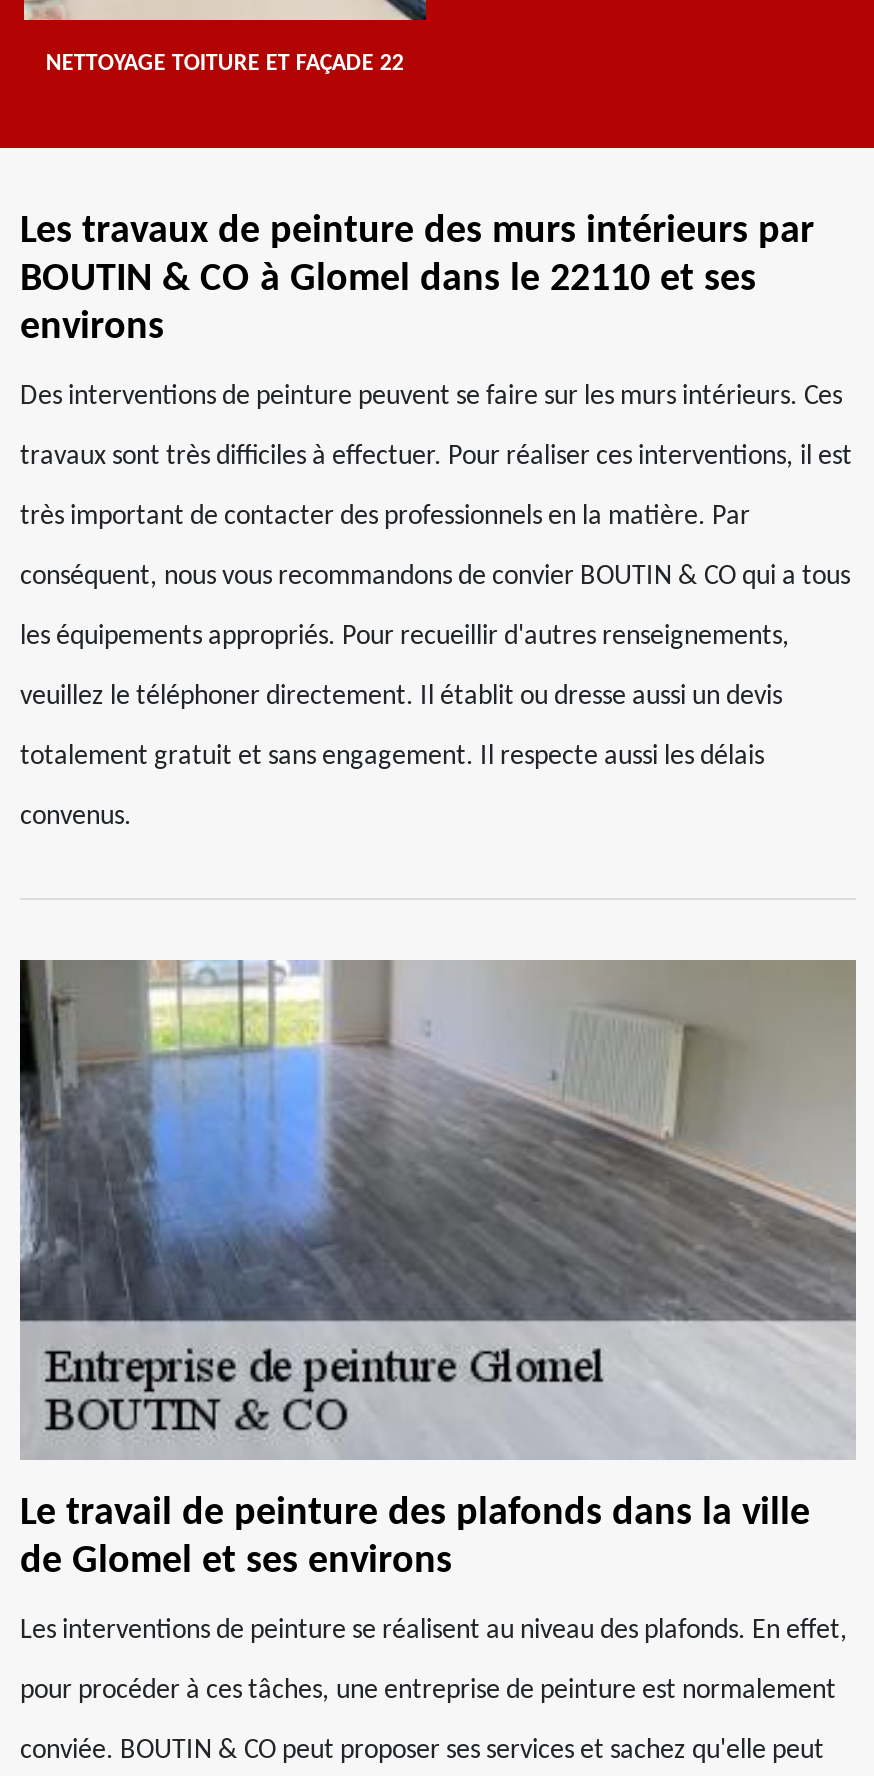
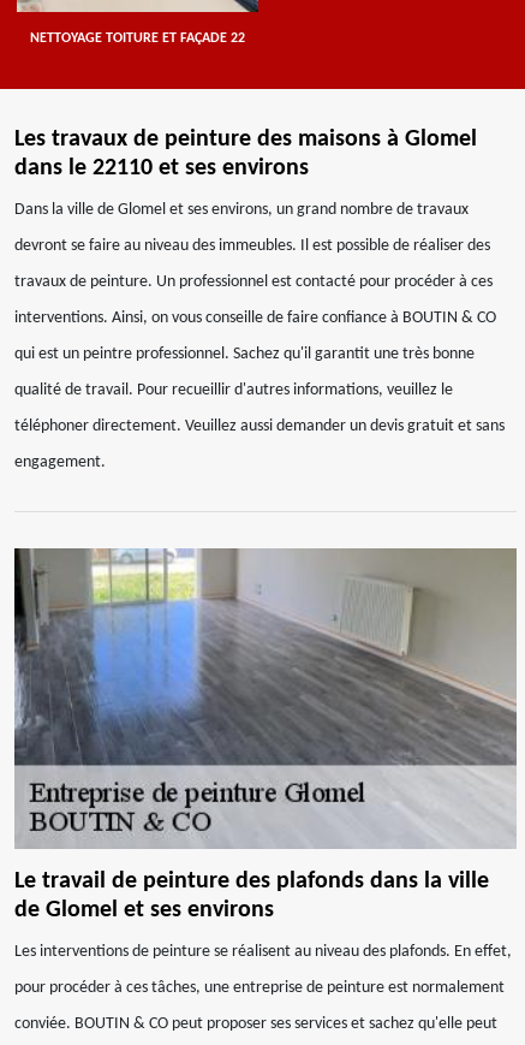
- Les travaux de peinture des murs intérieurs par
- BOUTIN & CO à Glomel dans le 22110 et ses
- environs
+ Les travaux de peinture des maisons à Glomel
+ dans le 22110 et ses environs

- Des interventions de peinture peuvent se faire sur les murs intérieurs. Ces
+ Dans la ville de Glomel et ses environs, un grand nombre de travaux

- travaux sont très difficiles à effectuer. Pour réaliser ces interventions, il est
+ devront se faire au niveau des immeubles. Il est possible de réaliser des

- très important de contacter des professionnels en la matière. Par
+ travaux de peinture. Un professionnel est contacté pour procéder à ces

- conséquent, nous vous recommandons de convier BOUTIN & CO qui a tous
+ interventions. Ainsi, on vous conseille de faire confiance à BOUTIN & CO

- les équipements appropriés. Pour recueillir d'autres renseignements,
+ qui est un peintre professionnel. Sachez qu'il garantit une très bonne

- veuillez le téléphoner directement. Il établit ou dresse aussi un devis
+ qualité de travail. Pour recueillir d'autres informations, veuillez le

- totalement gratuit et sans engagement. Il respecte aussi les délais
+ téléphoner directement. Veuillez aussi demander un devis gratuit et sans

- convenus.
+ engagement.
